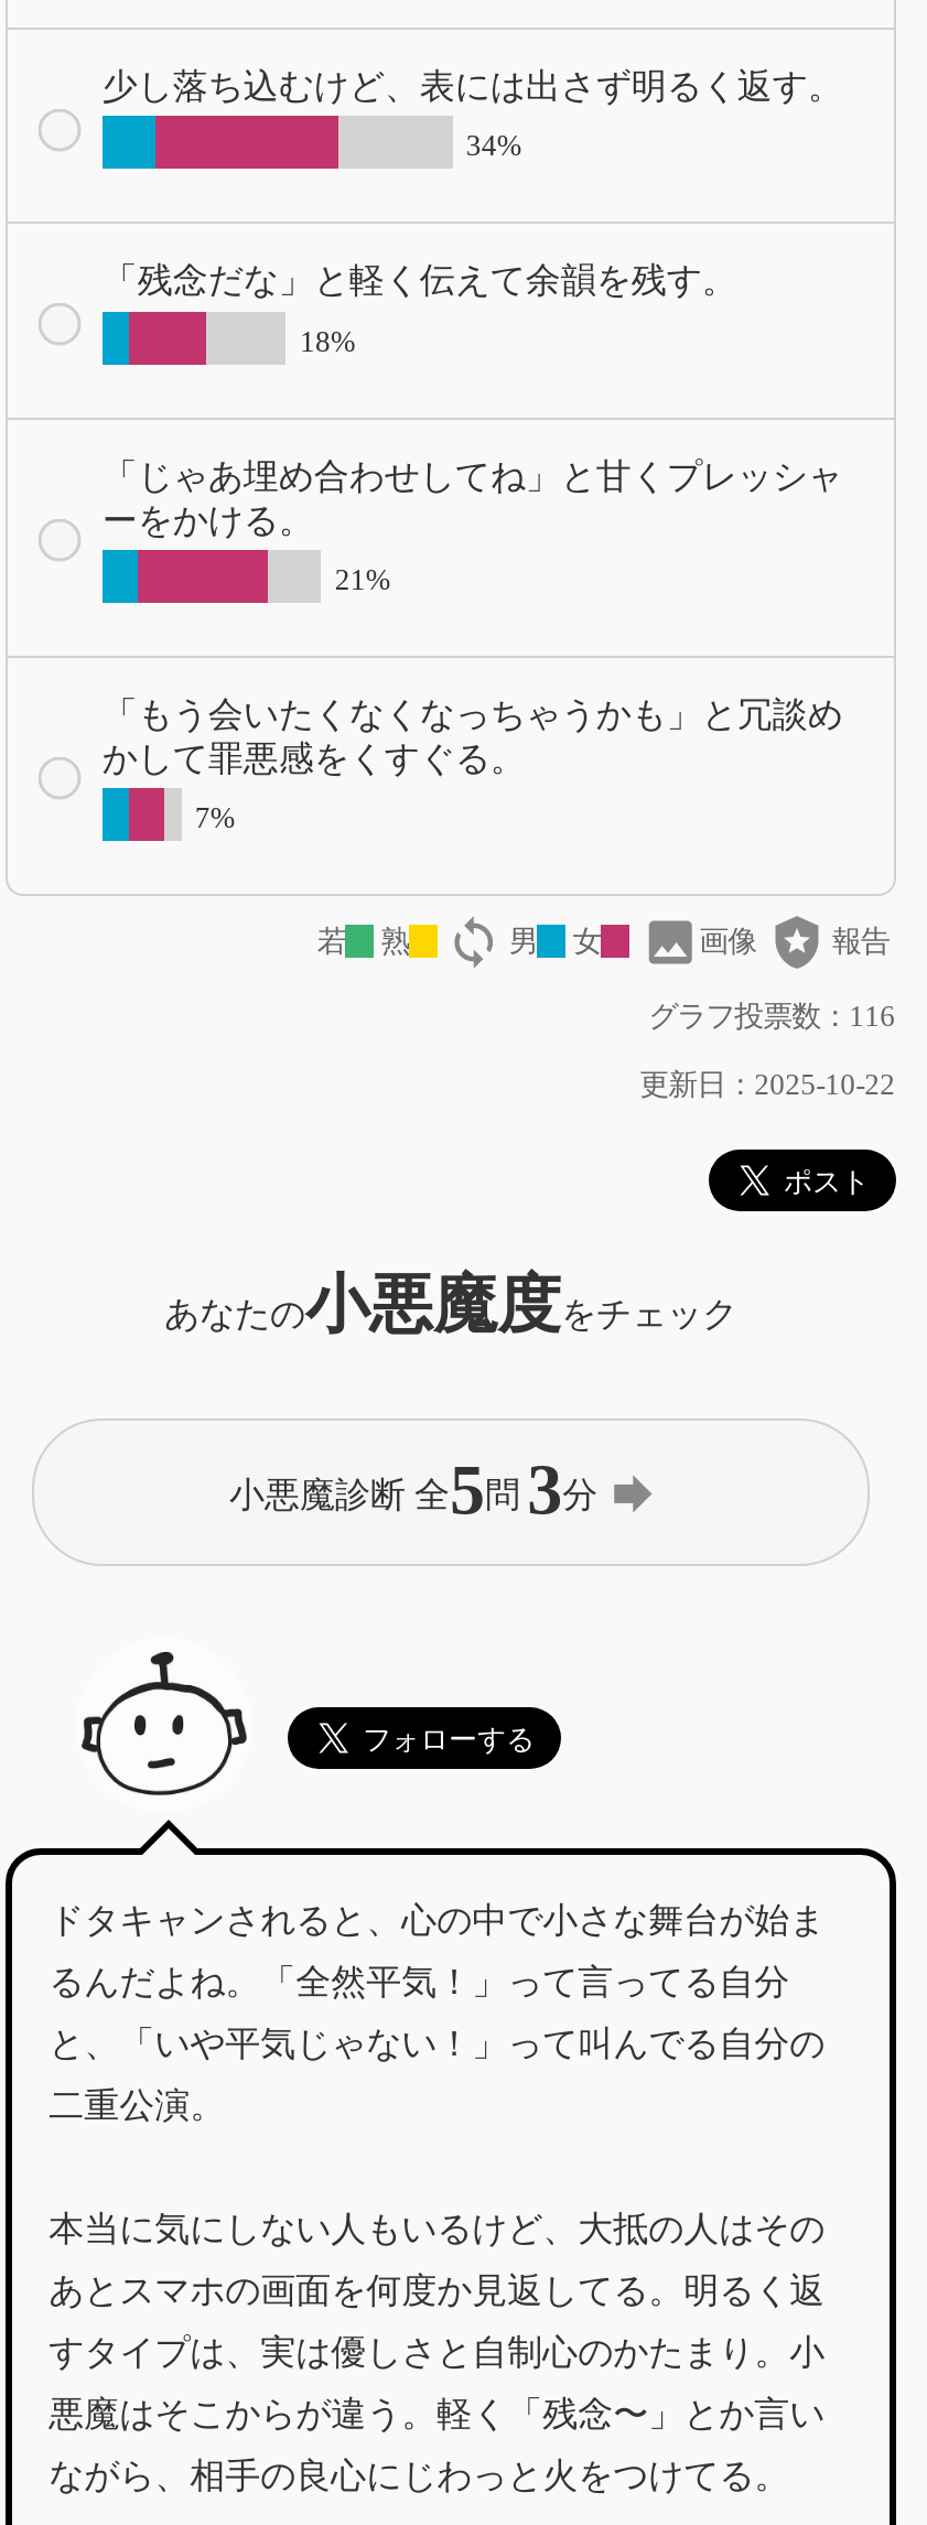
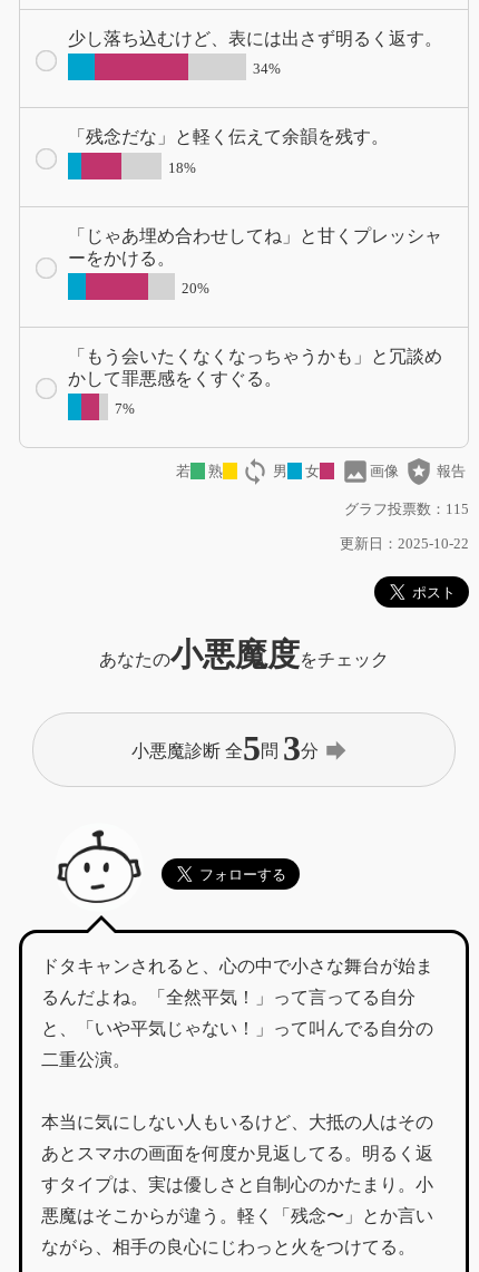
- 21%
+ 20%

- グラフ投票数：116
+ グラフ投票数：115
